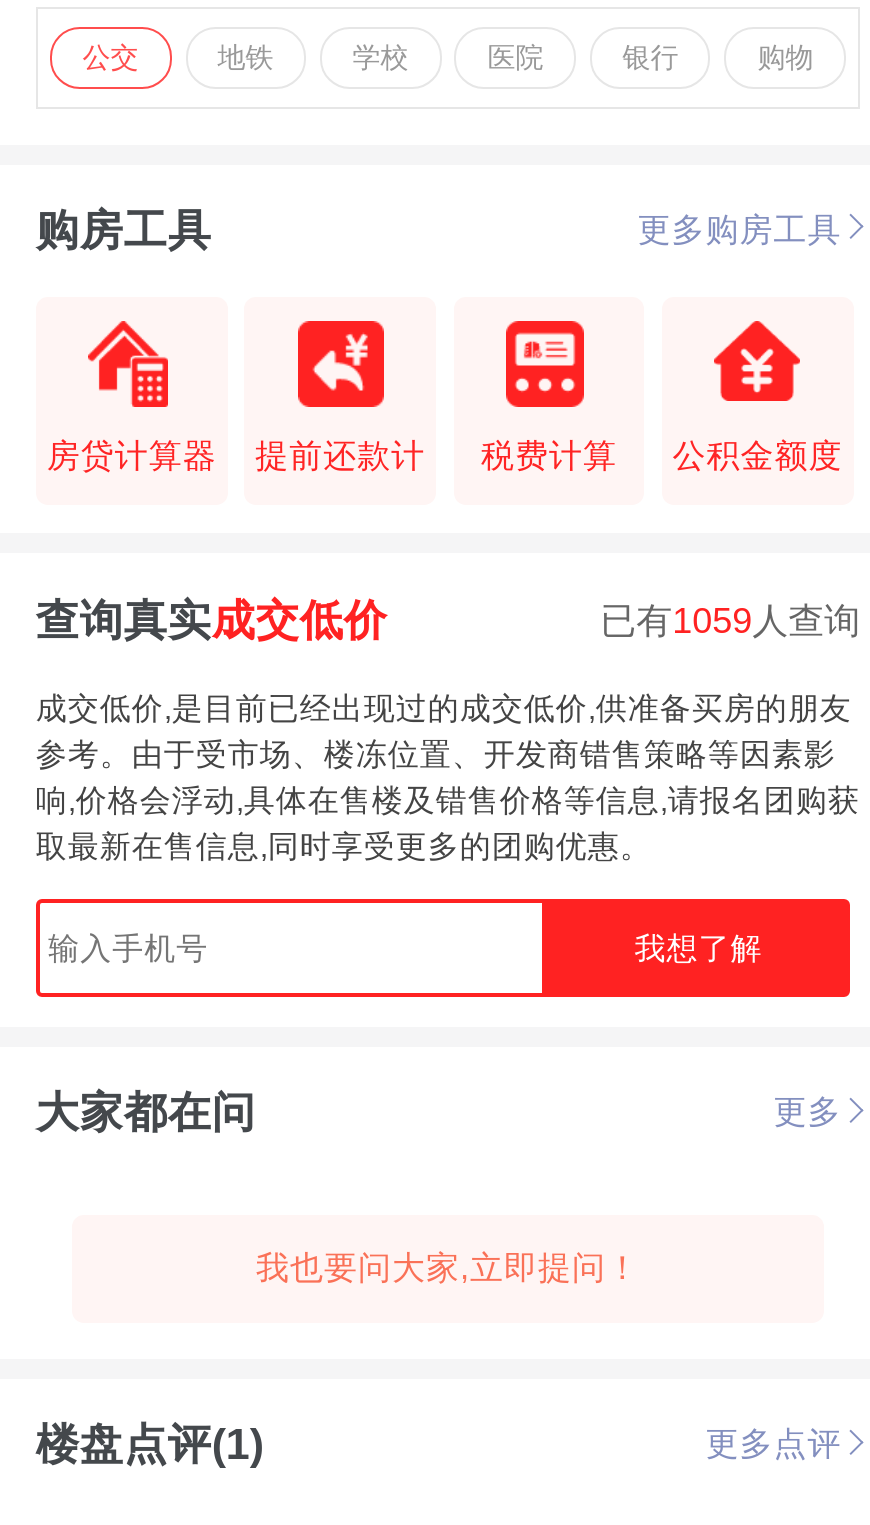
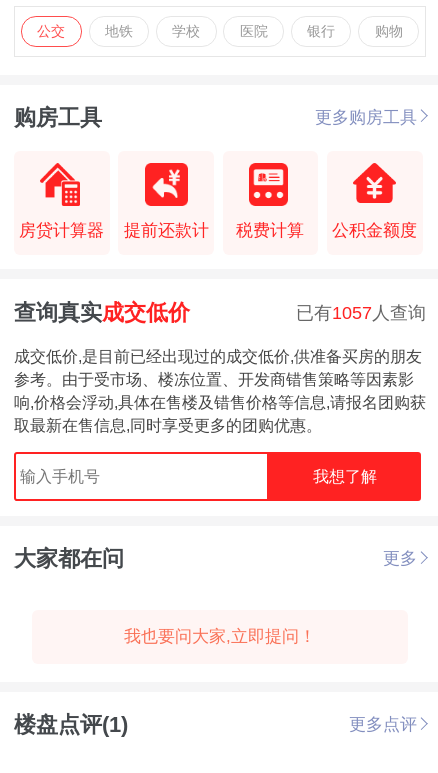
- 已有1059人查询
+ 已有1057人查询
